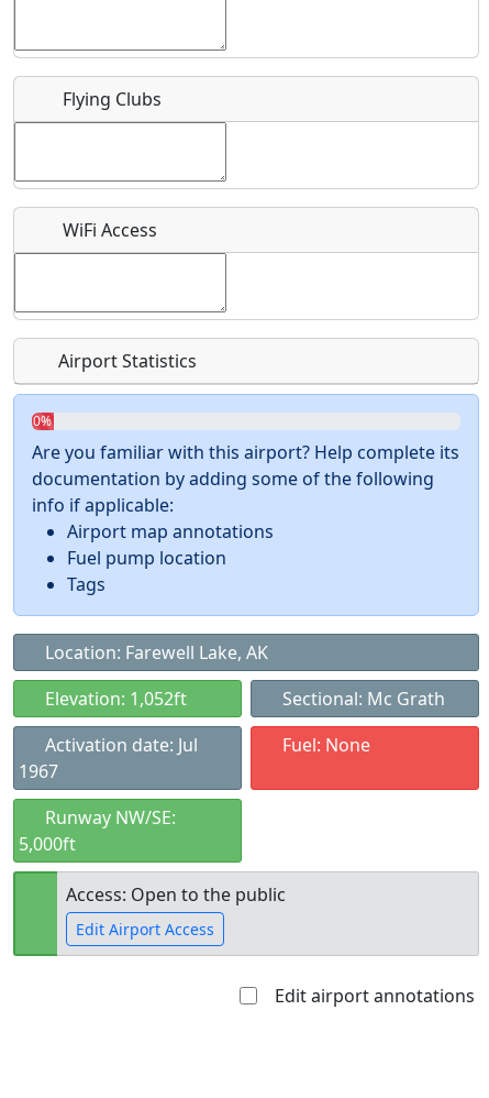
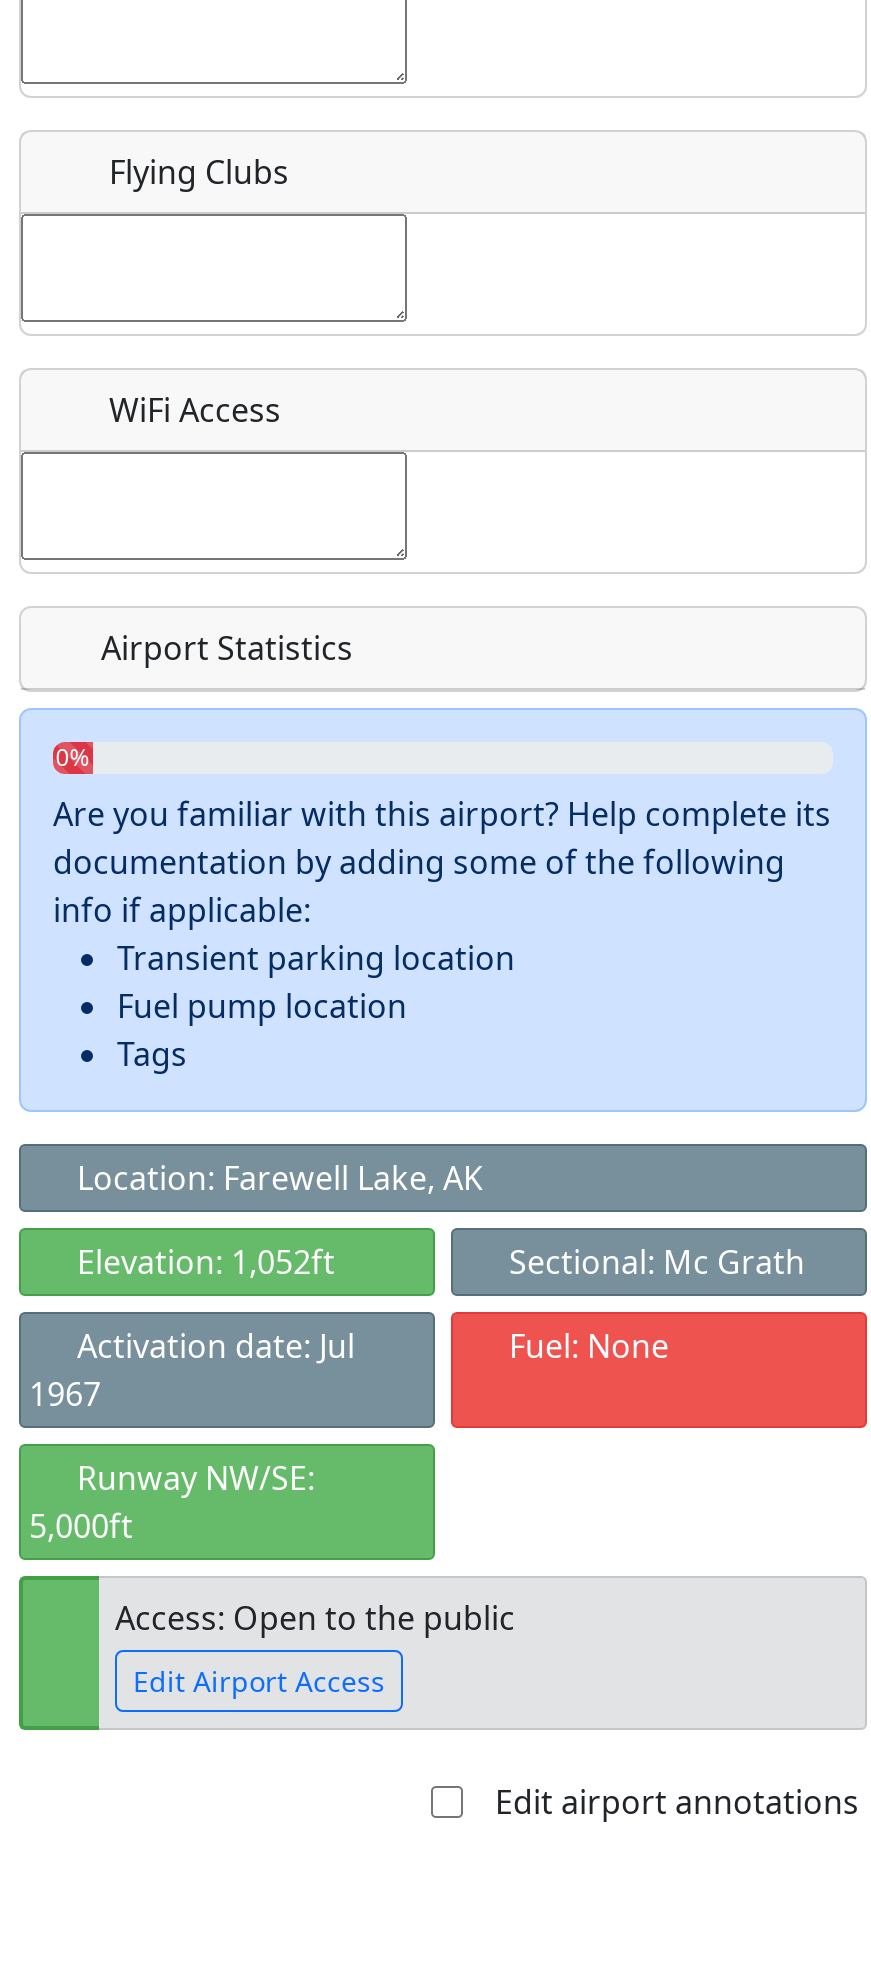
- Airport map annotations
+ Transient parking location
